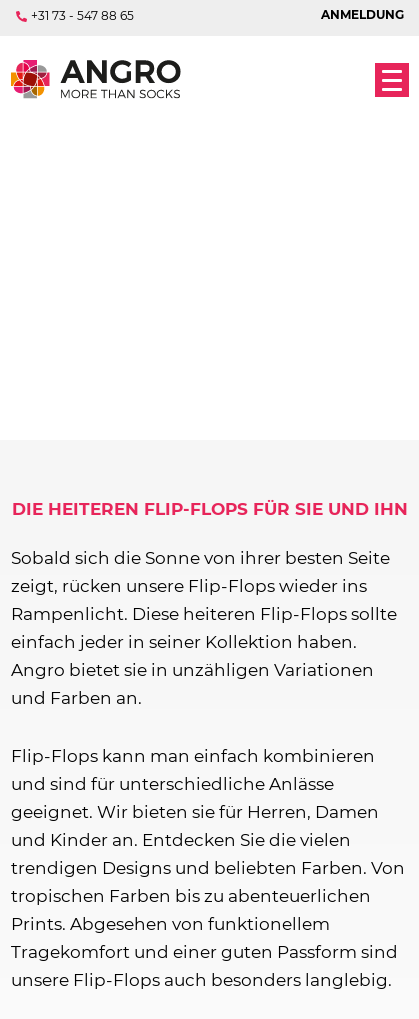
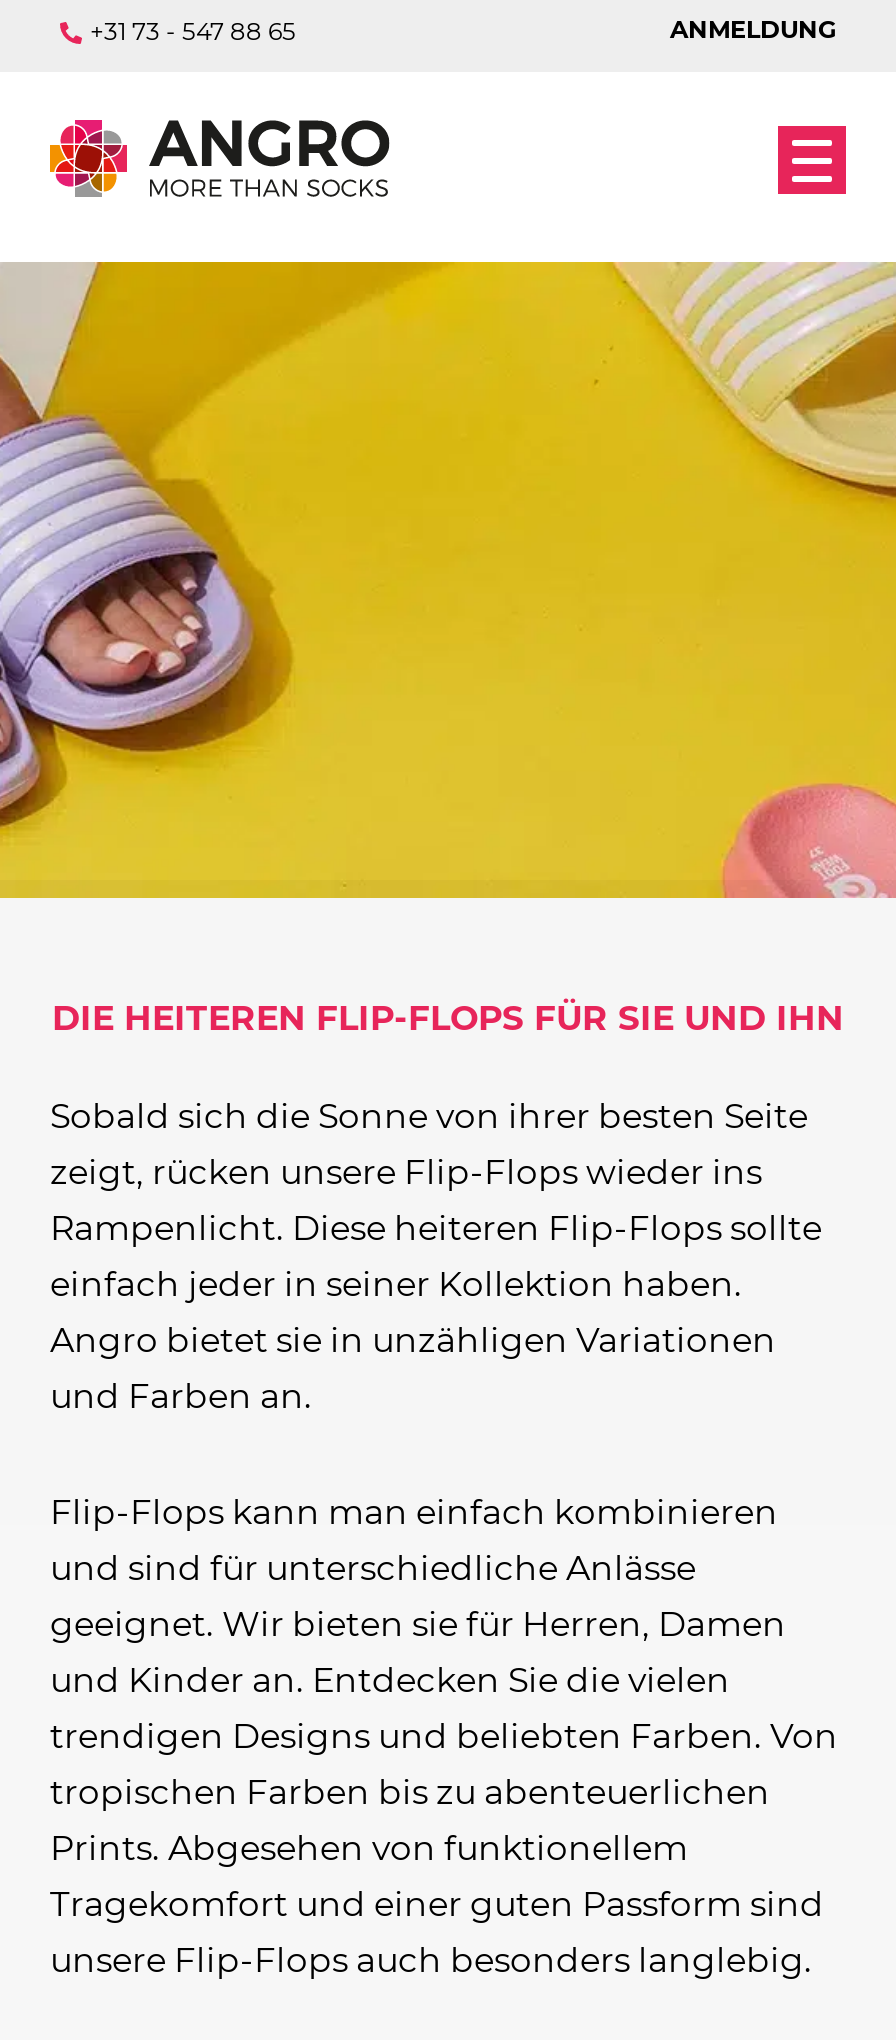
+ [image]
